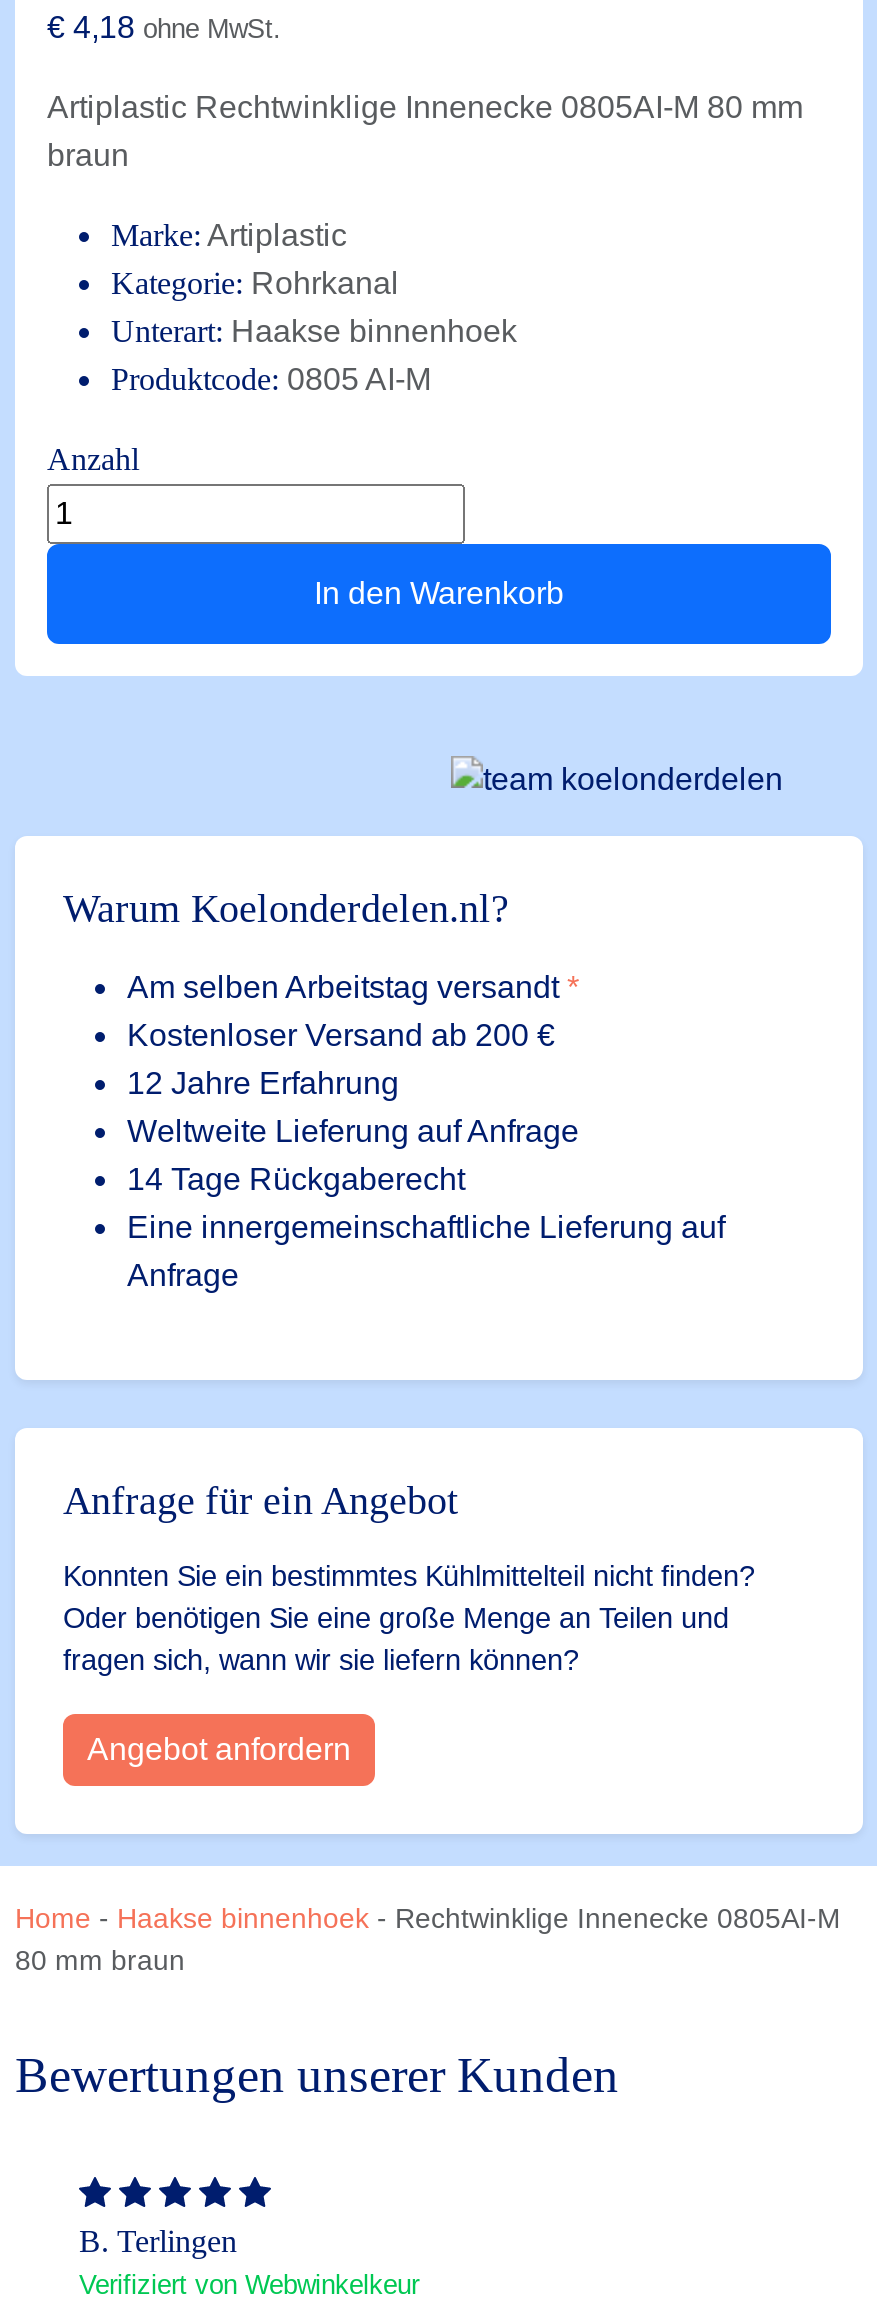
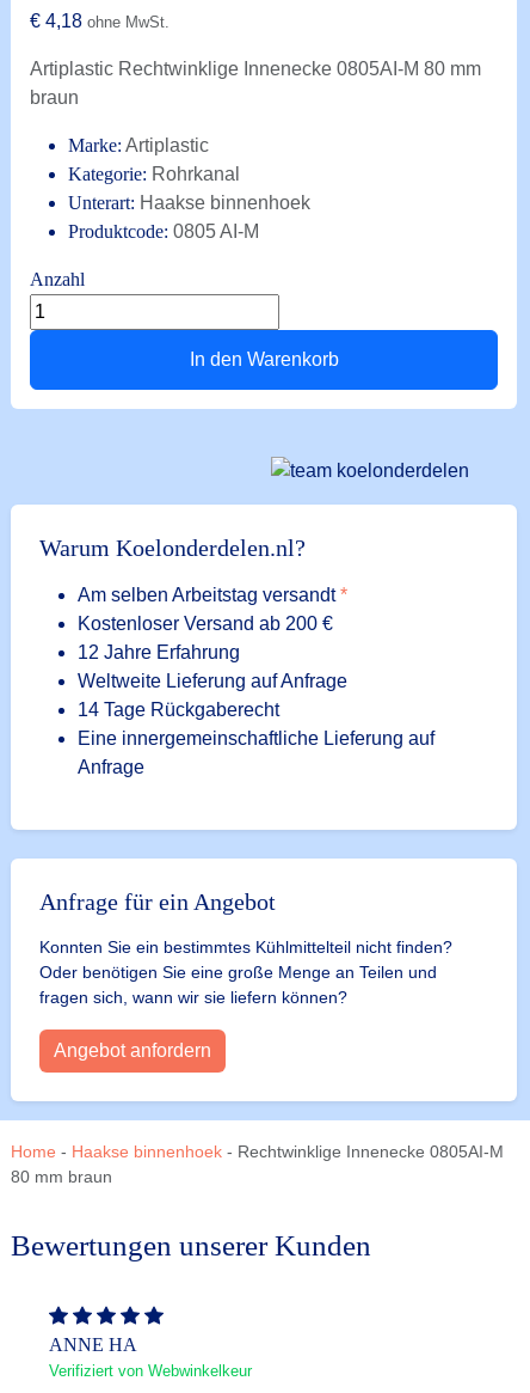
- B. Terlingen
+ ANNE HA
